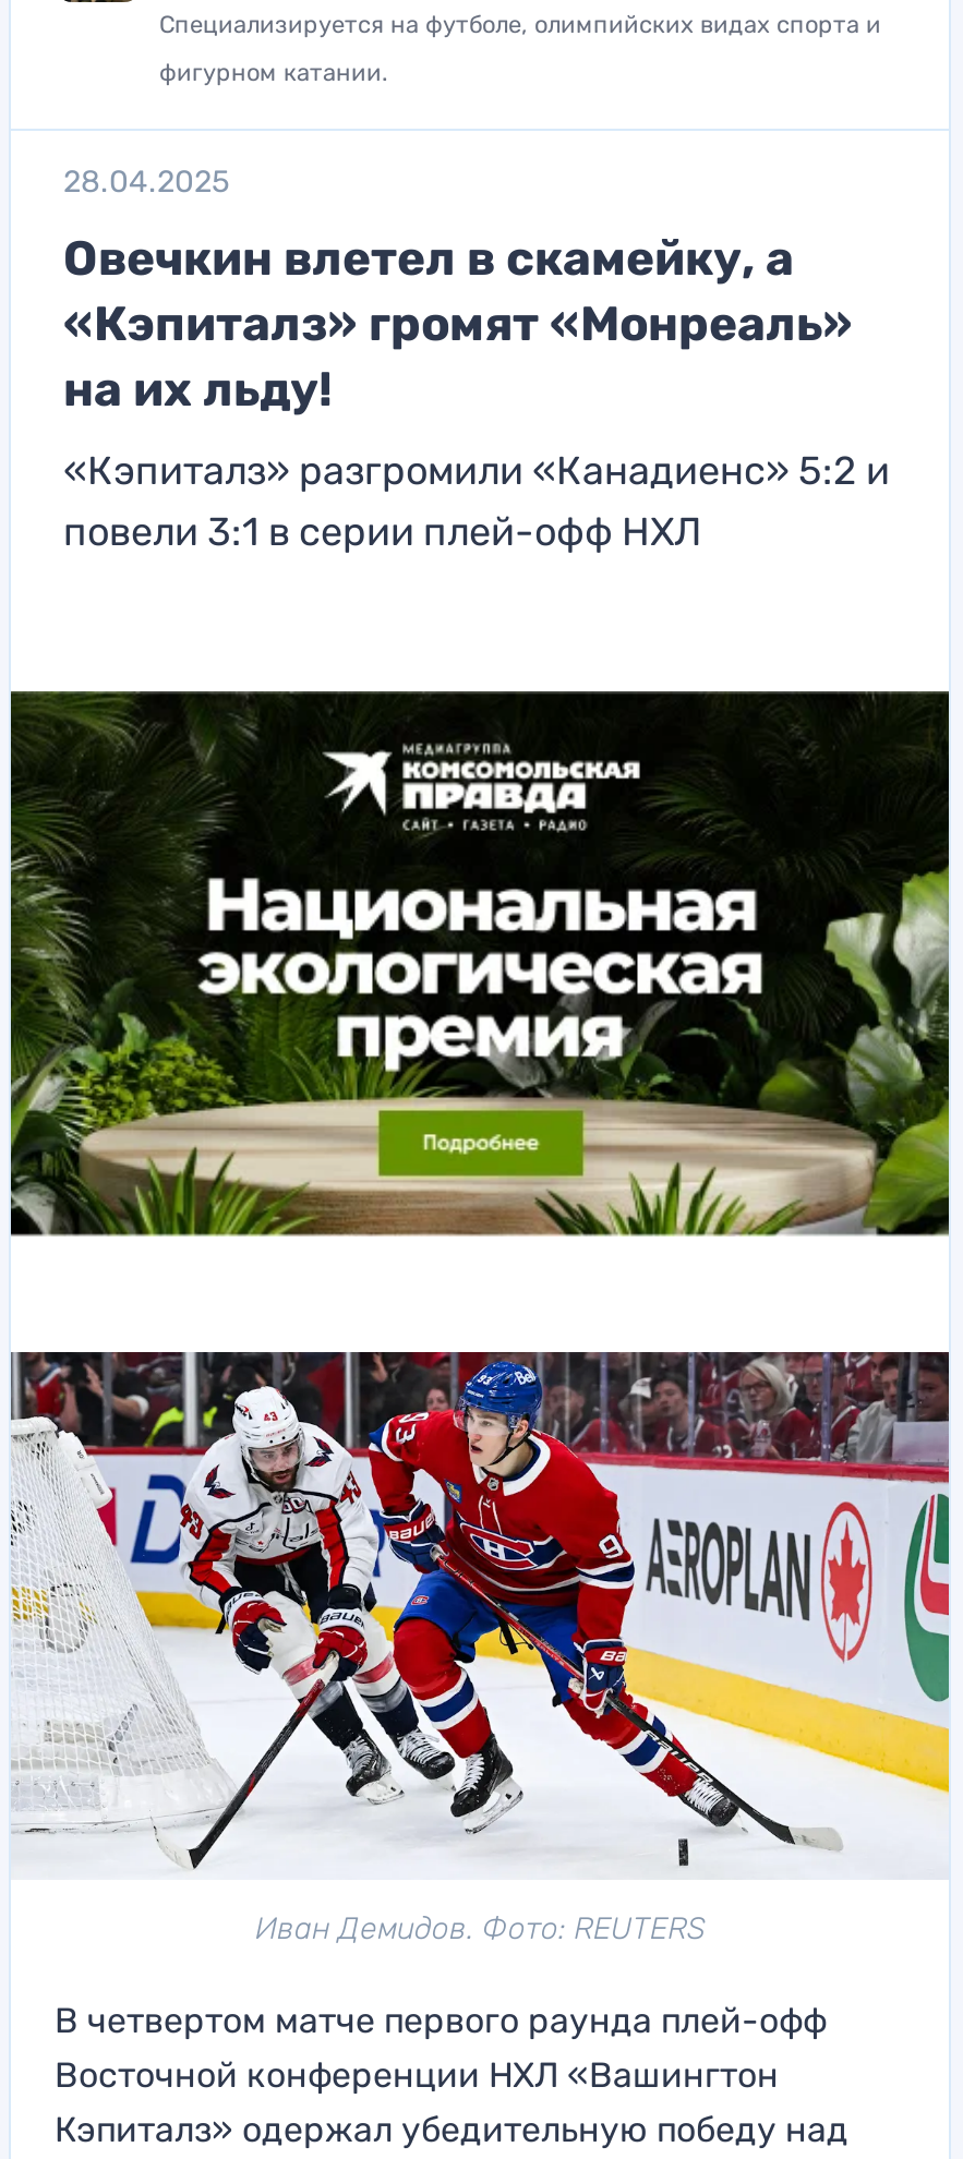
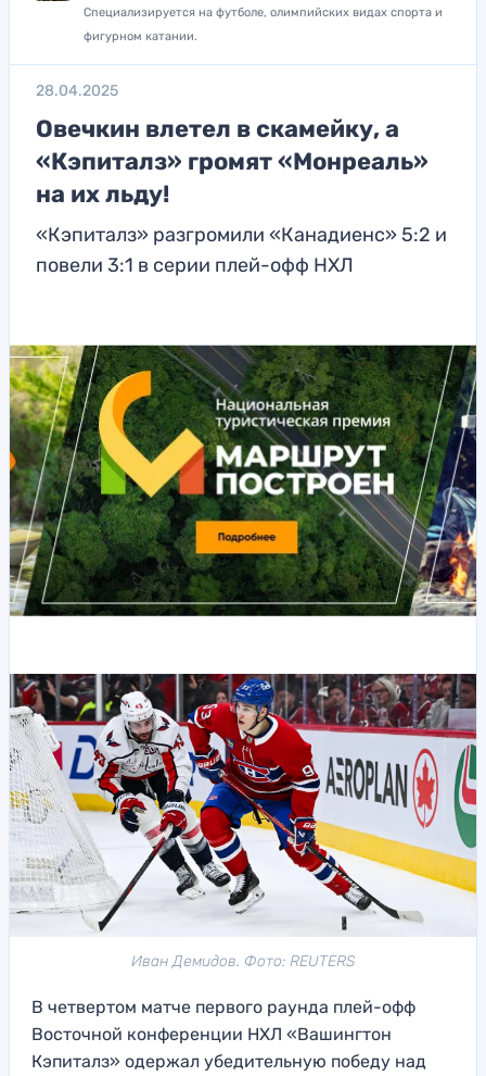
- [image]
+ [image]
